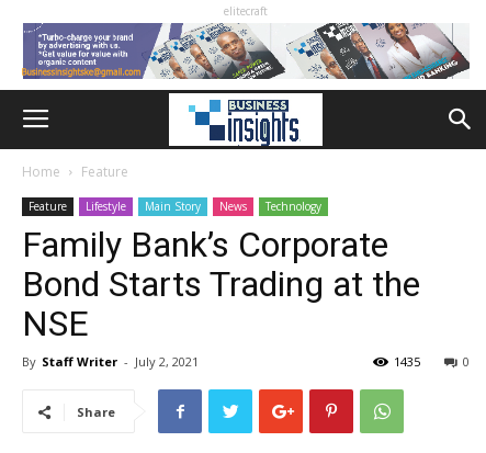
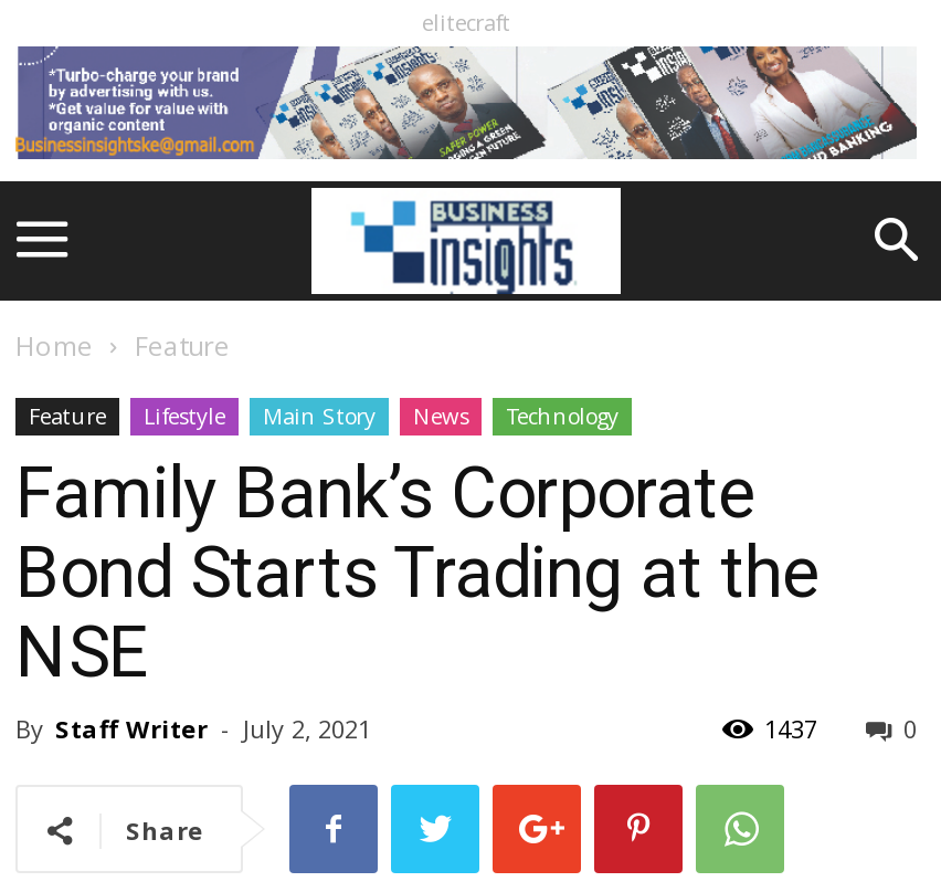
- 1435
+ 1437
